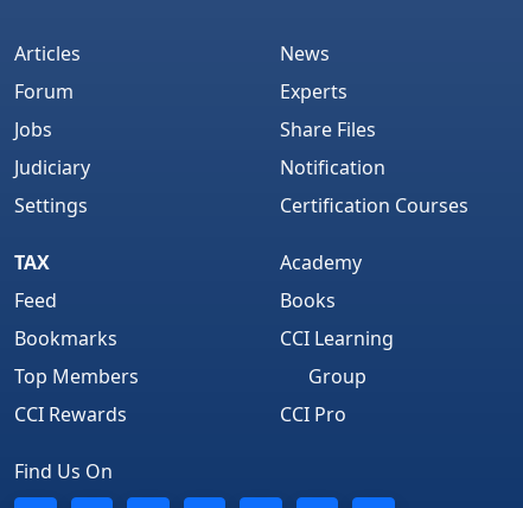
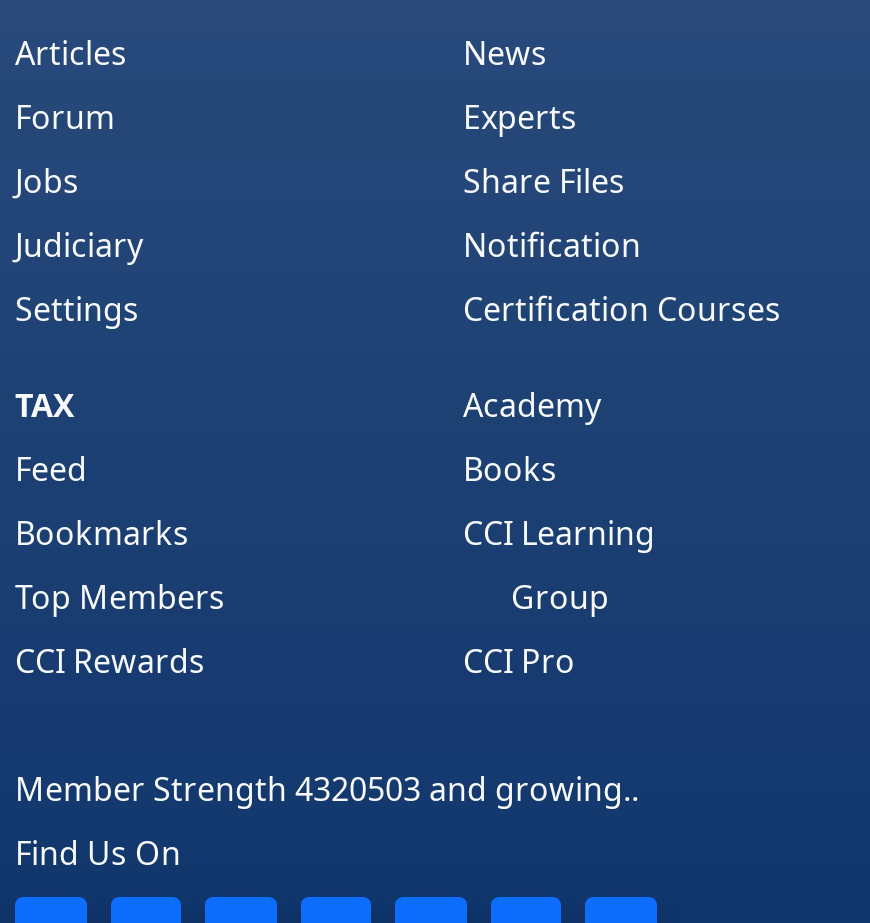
+ Member Strength 4320503 and growing..
